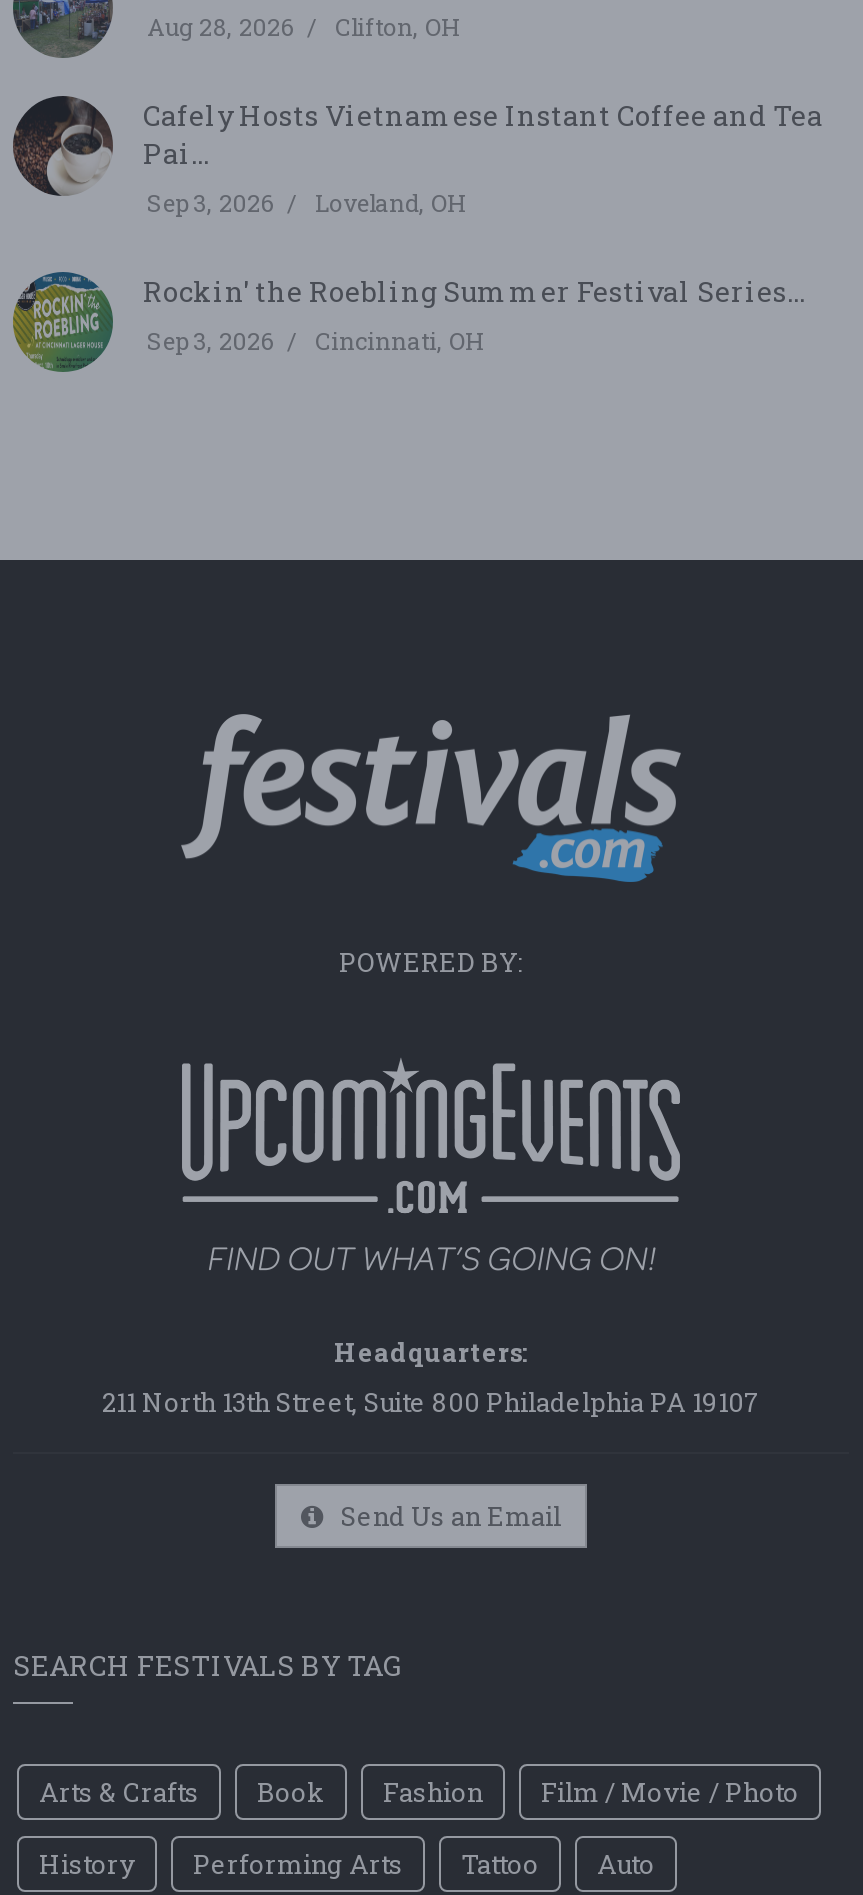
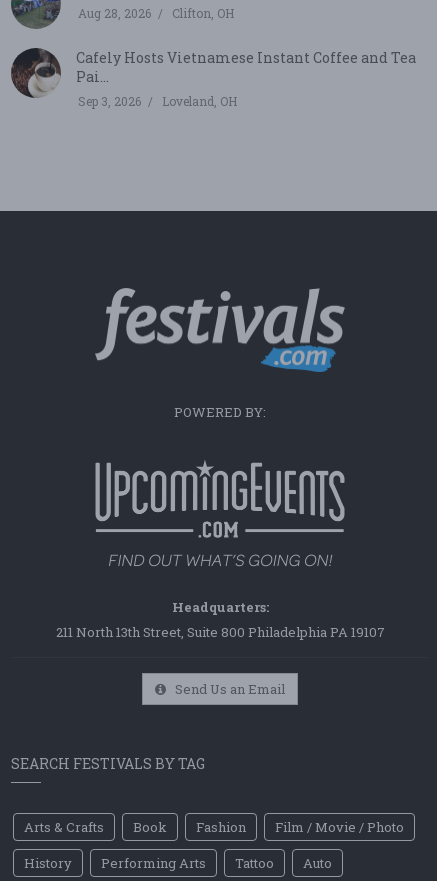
- [image]
- Rockin' the Roebling Summer Festival Series...
- Sep 3, 2026
- Cincinnati, OH
